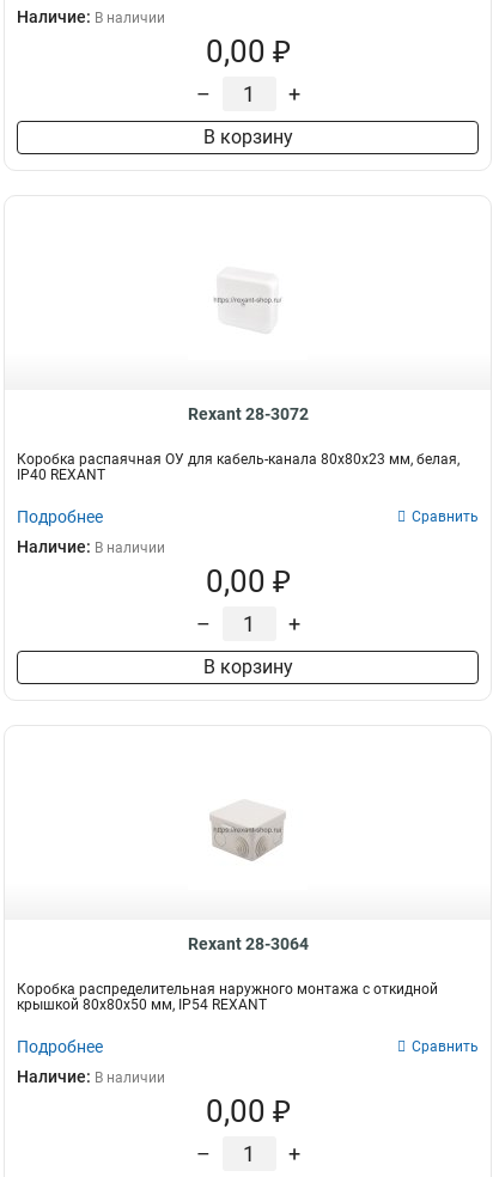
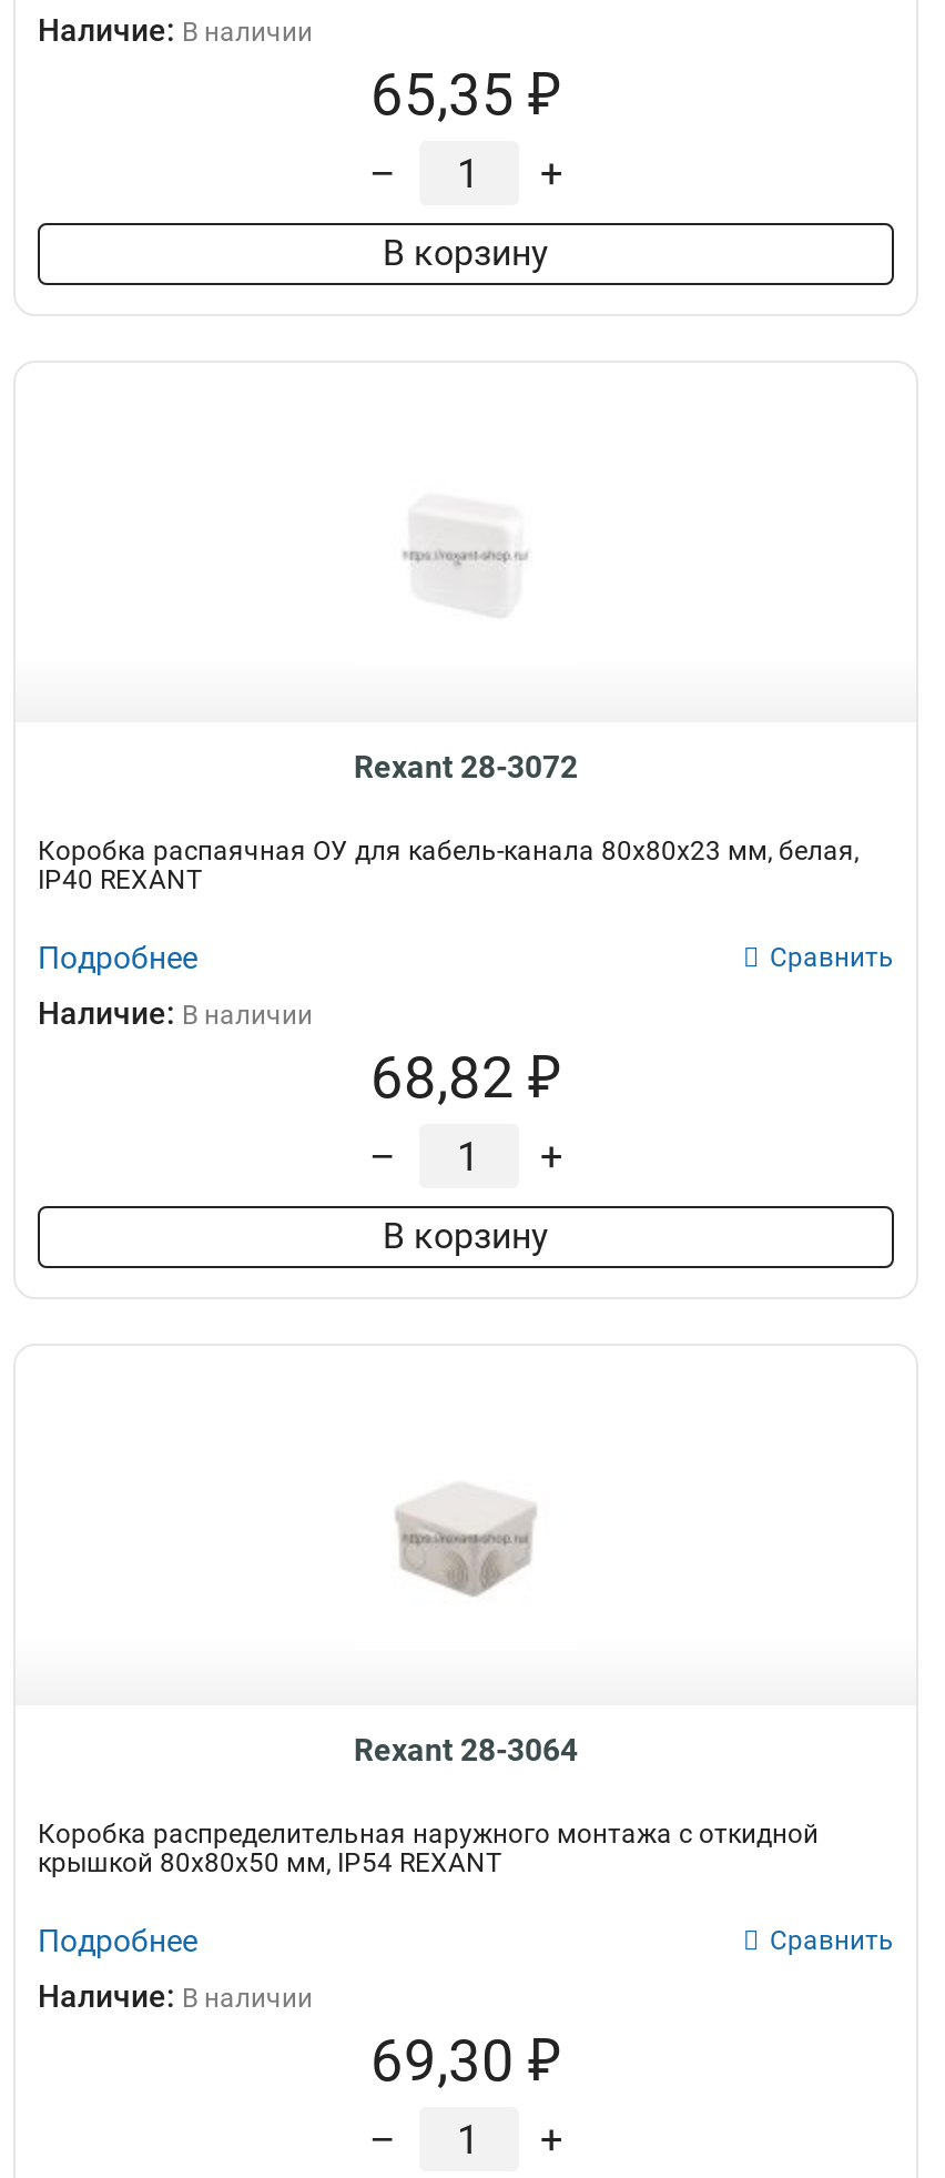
- 0,00 ₽
+ 65,35 ₽

- 0,00 ₽
+ 68,82 ₽

- 0,00 ₽
+ 69,30 ₽
